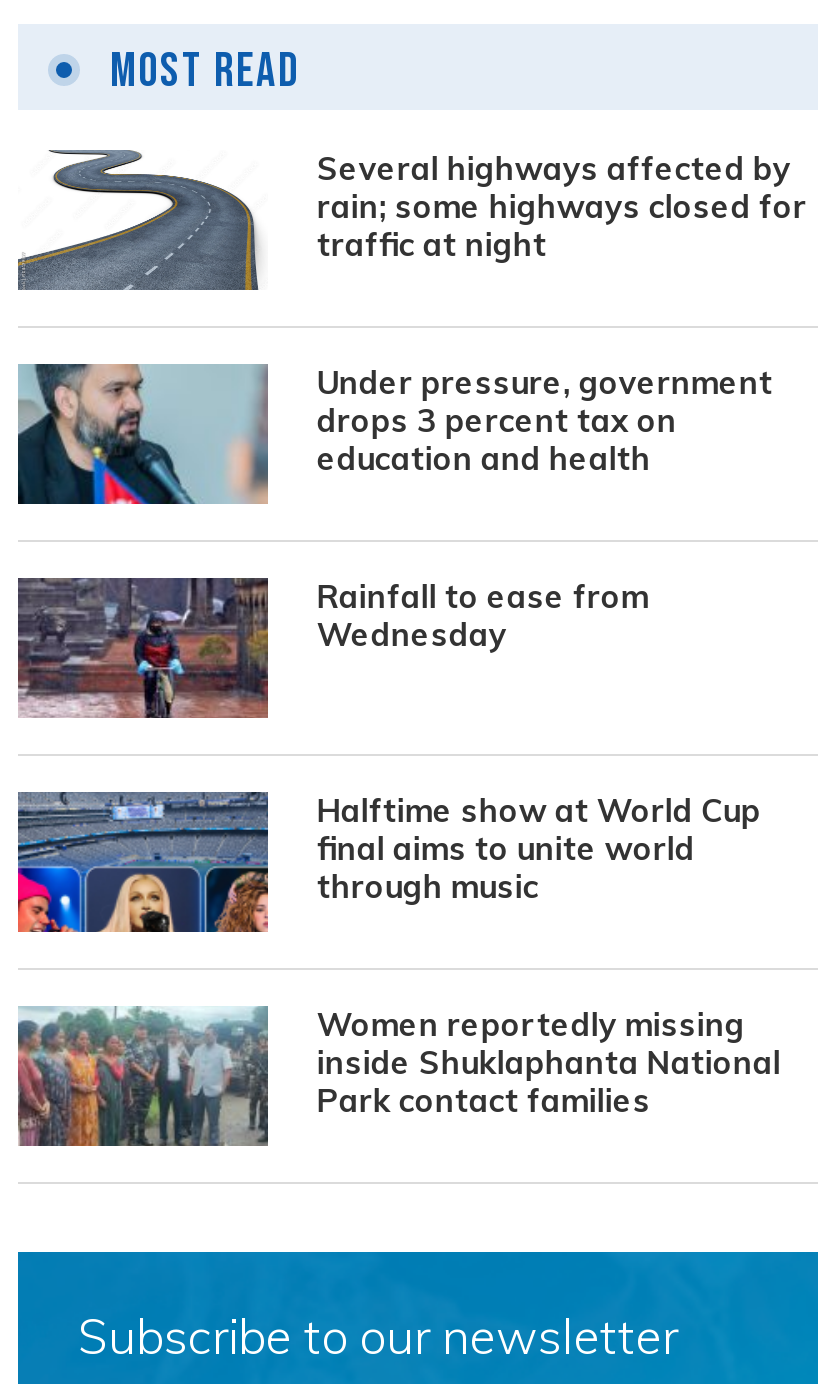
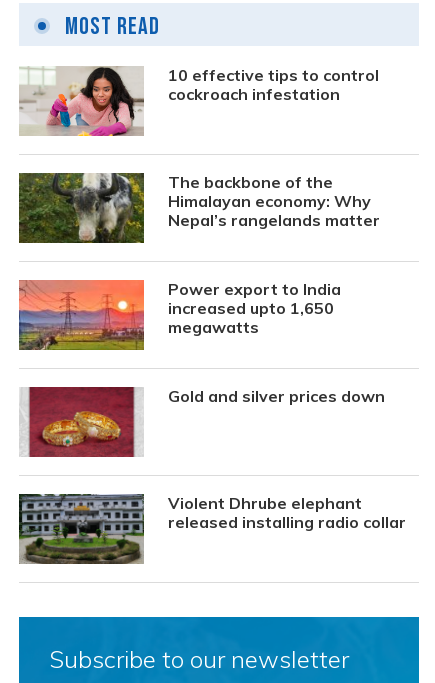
- [image]
- Several highways affected by
- rain; some highways closed for
- traffic at night
+ [image]
+ 10 effective tips to control
+ cockroach infestation

- [image]
- Under pressure, government
- drops 3 percent tax on
- education and health
+ [image]
+ The backbone of the
+ Himalayan economy: Why
+ Nepal’s rangelands matter

- [image]
- Rainfall to ease from
- Wednesday
+ [image]
+ Power export to India
+ increased upto 1,650
+ megawatts

- [image]
- Halftime show at World Cup
- final aims to unite world
- through music
+ [image]
+ Gold and silver prices down

- [image]
- Women reportedly missing
- inside Shuklaphanta National
- Park contact families
+ [image]
+ Violent Dhrube elephant
+ released installing radio collar
